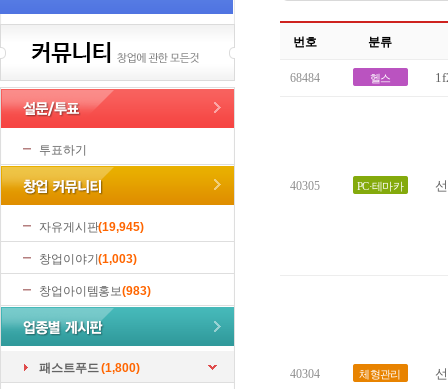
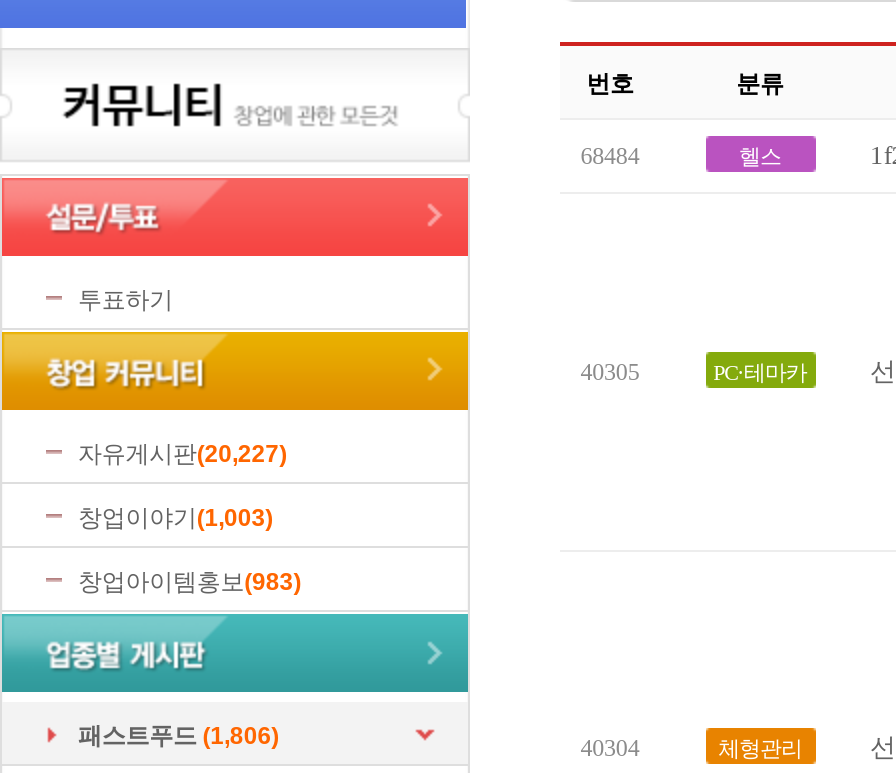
- 자유게시판(19,945)
+ 자유게시판(20,227)

- 패스트푸드 (1,800)
+ 패스트푸드 (1,806)
